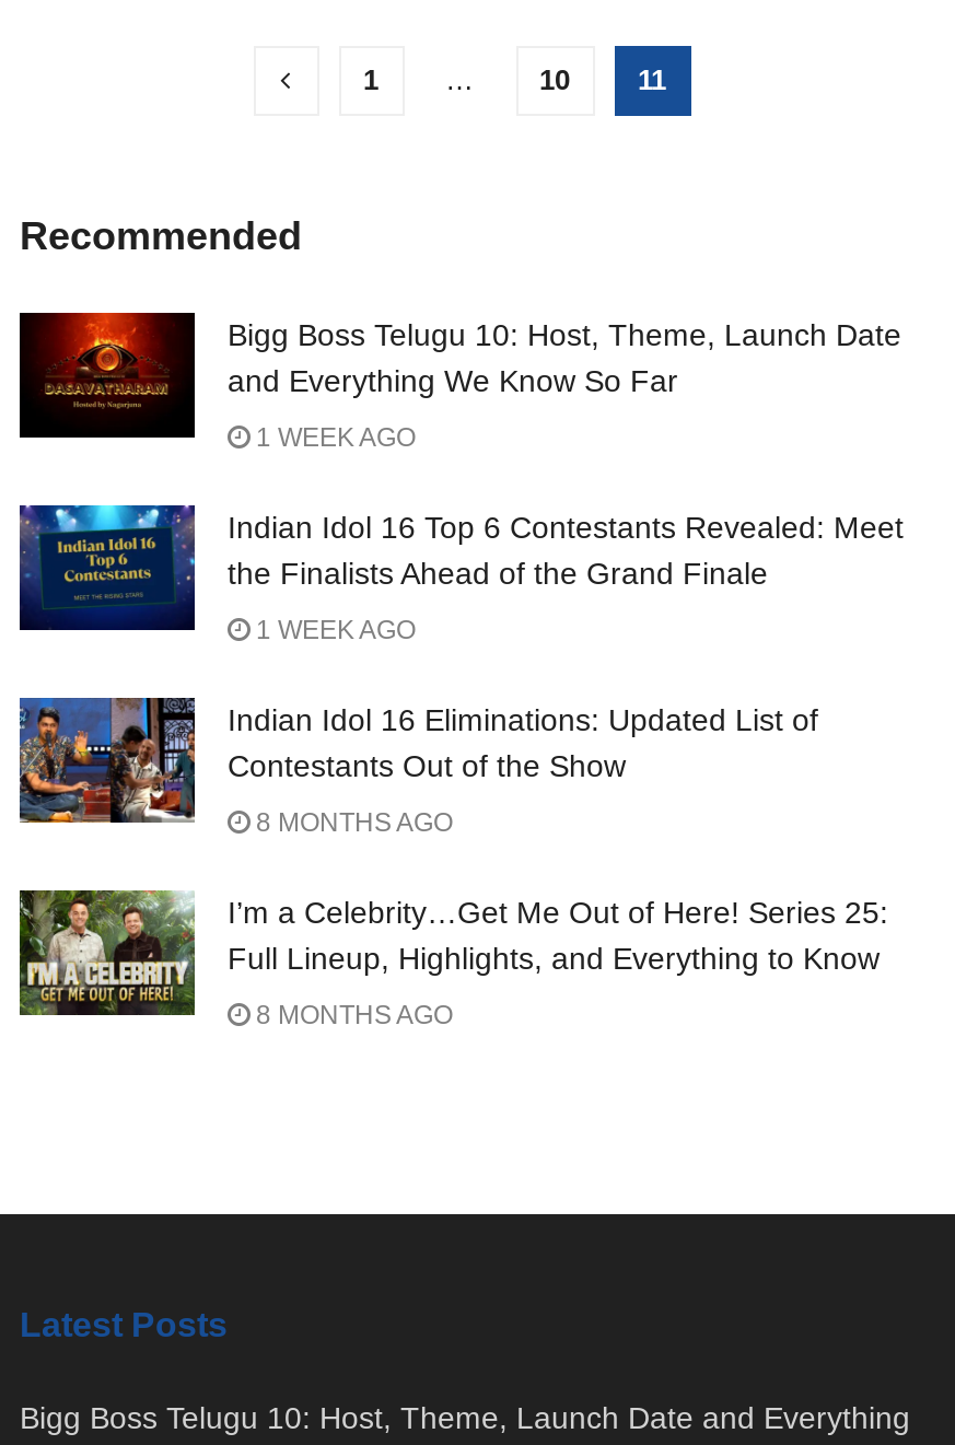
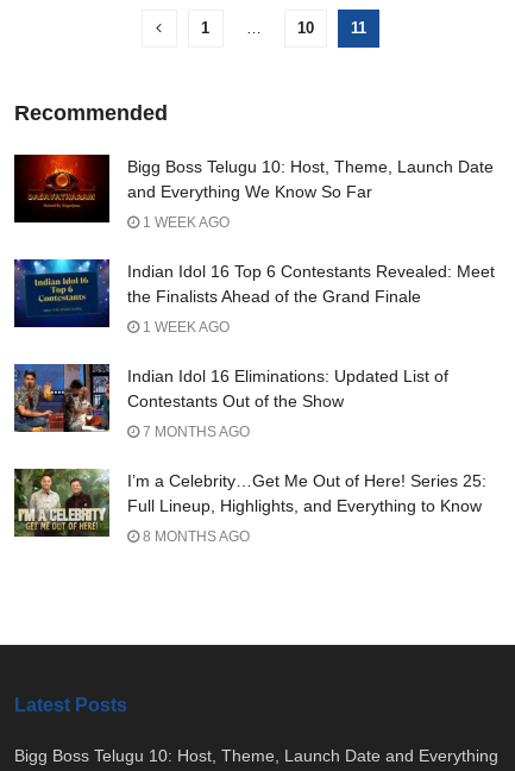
- 8 MONTHS AGO
+ 7 MONTHS AGO
